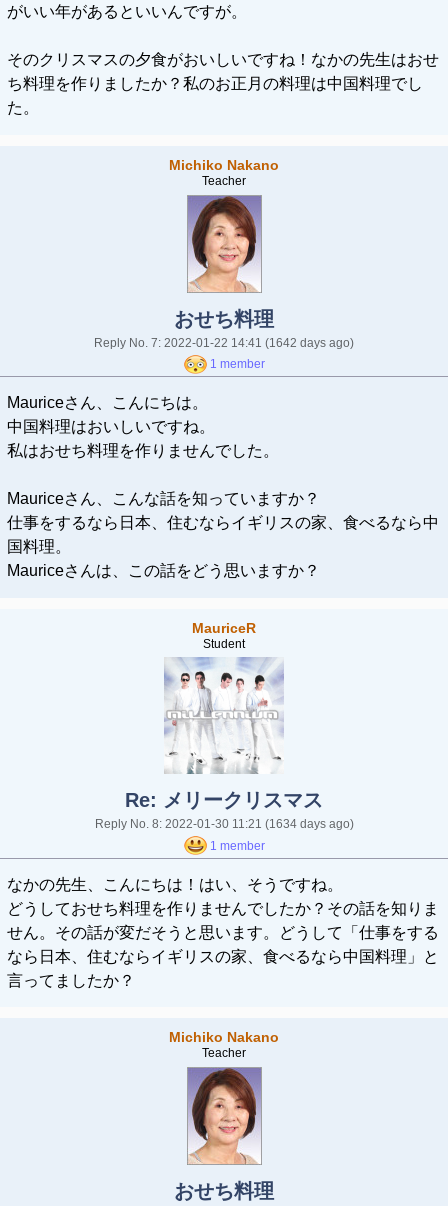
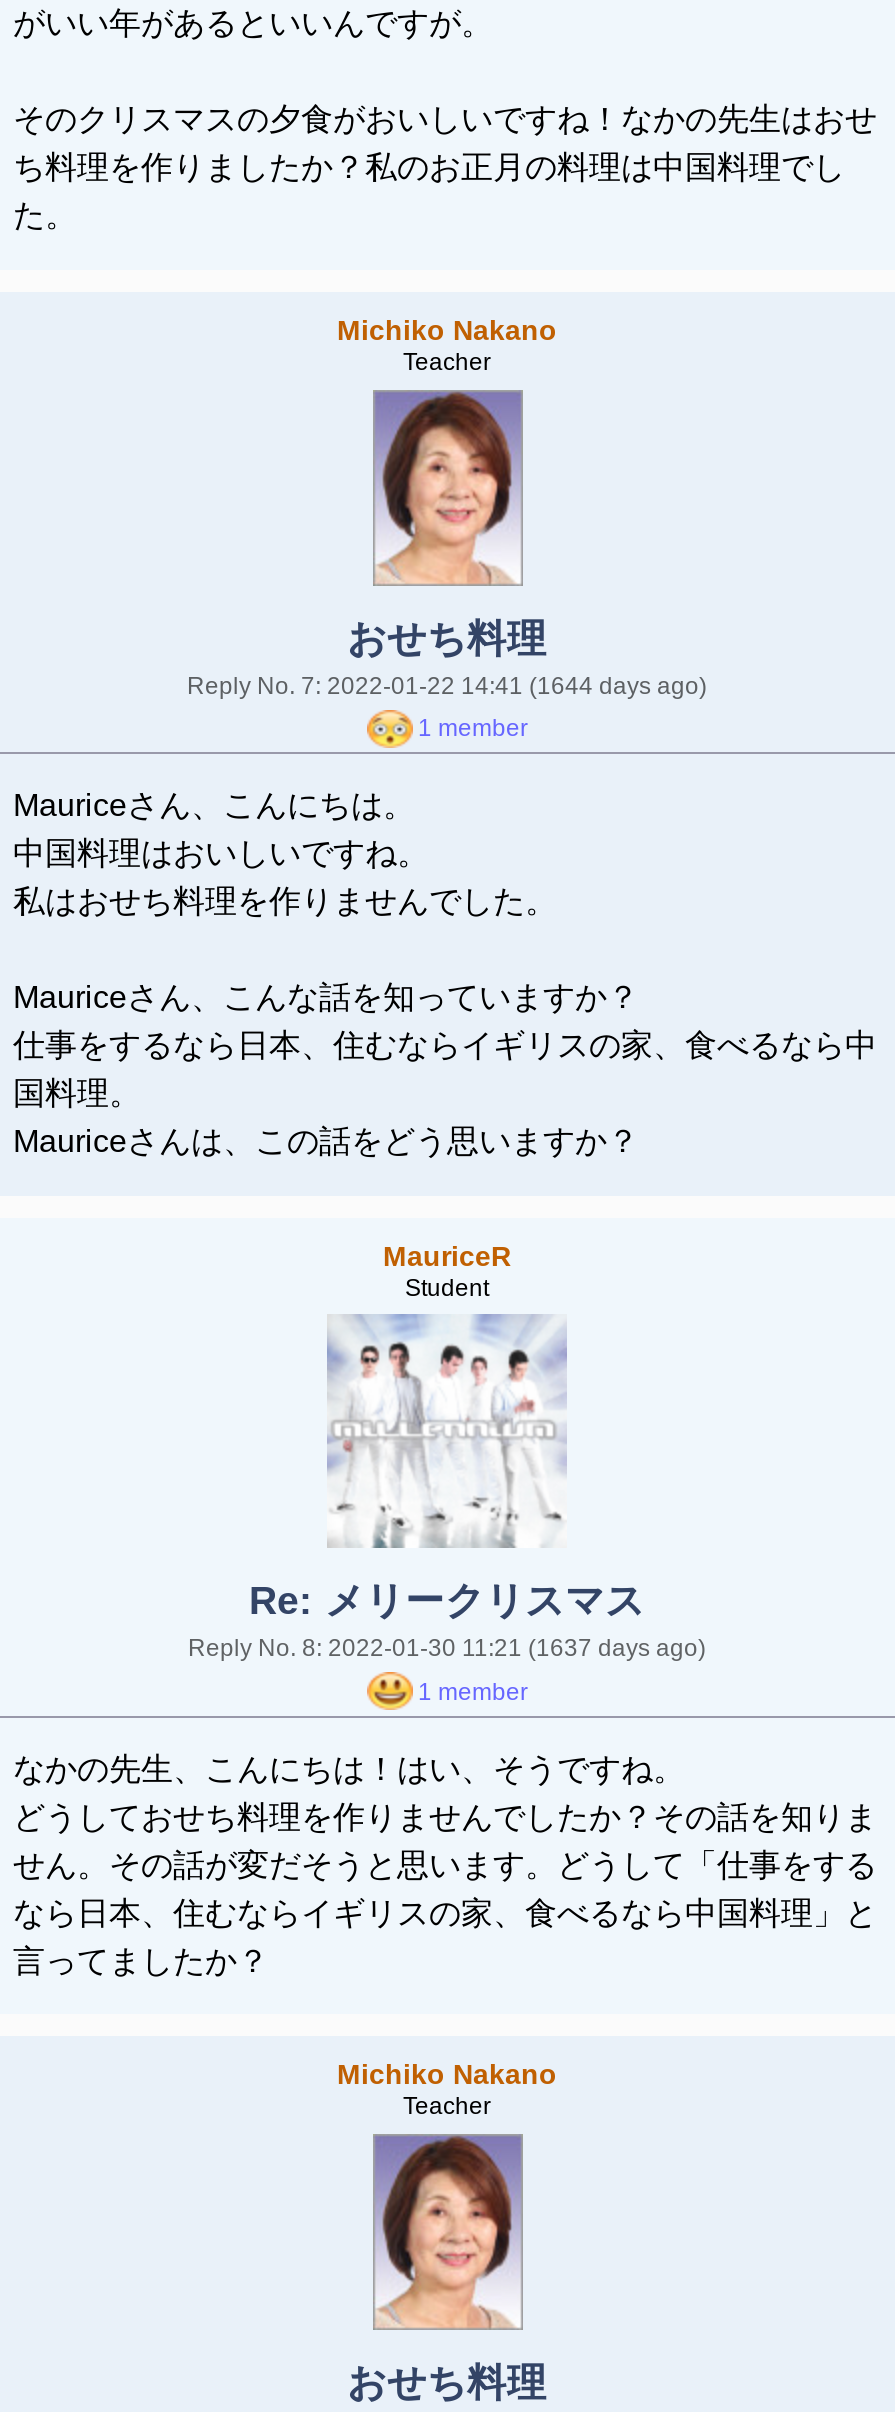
- Reply No. 7: 2022-01-22 14:41 (1642 days ago)
+ Reply No. 7: 2022-01-22 14:41 (1644 days ago)

- Reply No. 8: 2022-01-30 11:21 (1634 days ago)
+ Reply No. 8: 2022-01-30 11:21 (1637 days ago)
